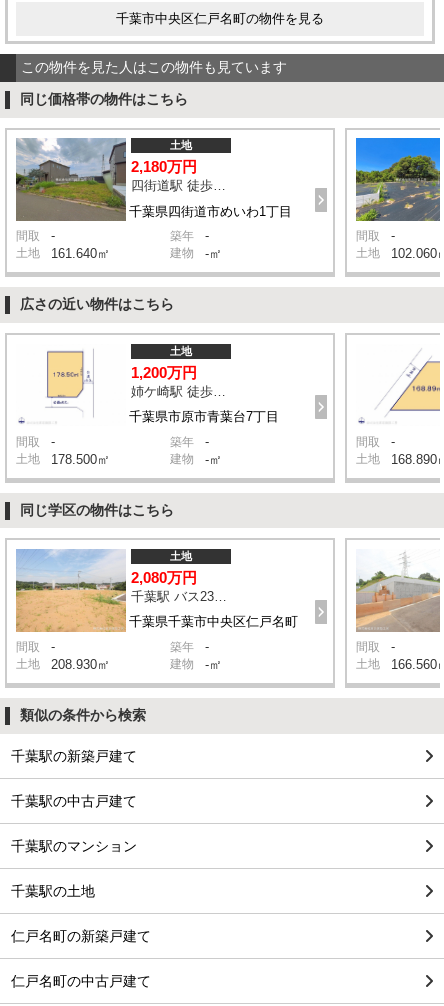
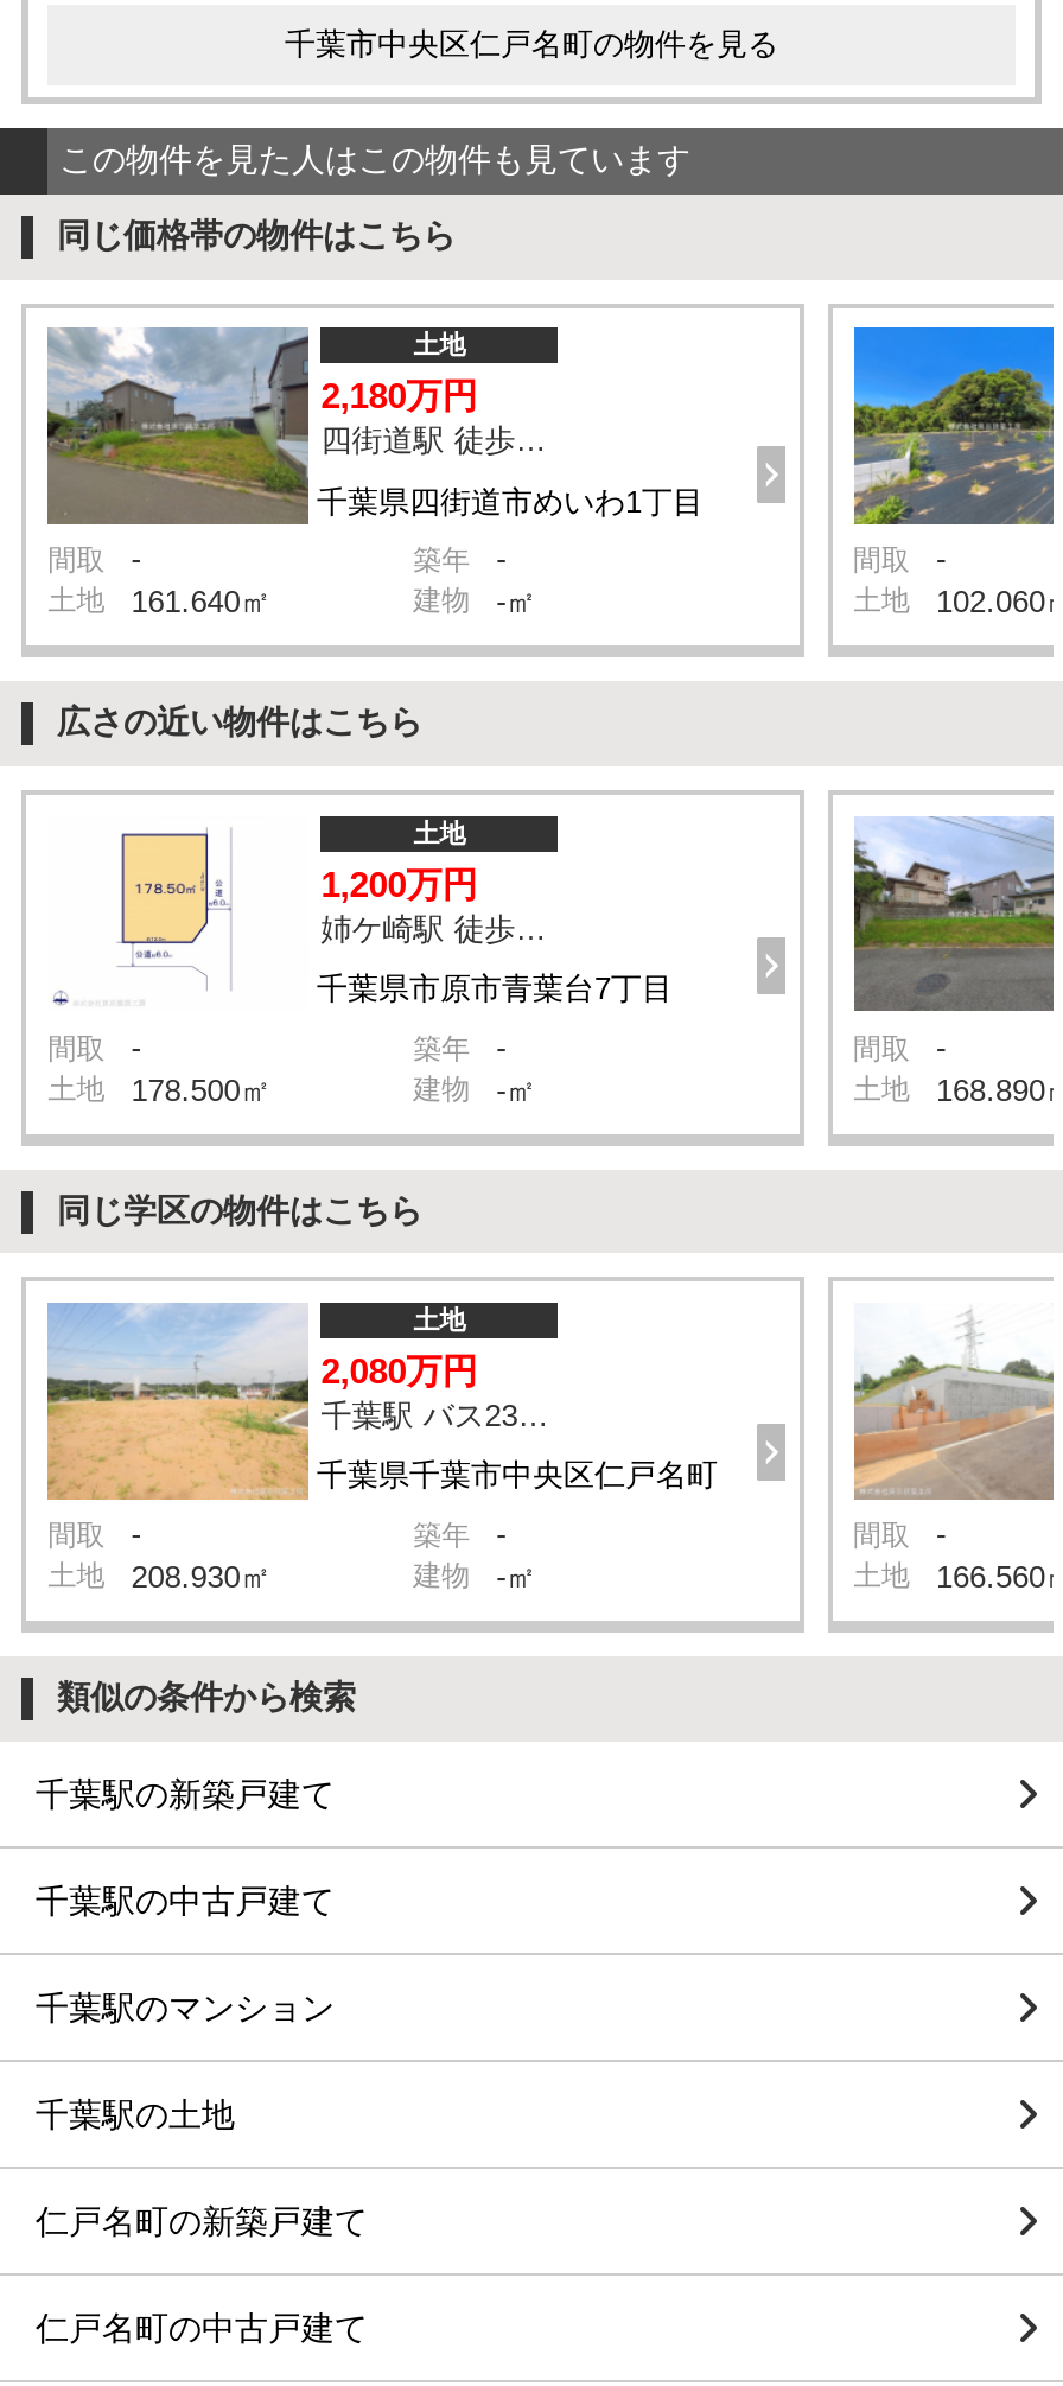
- [image]
+ [image]
